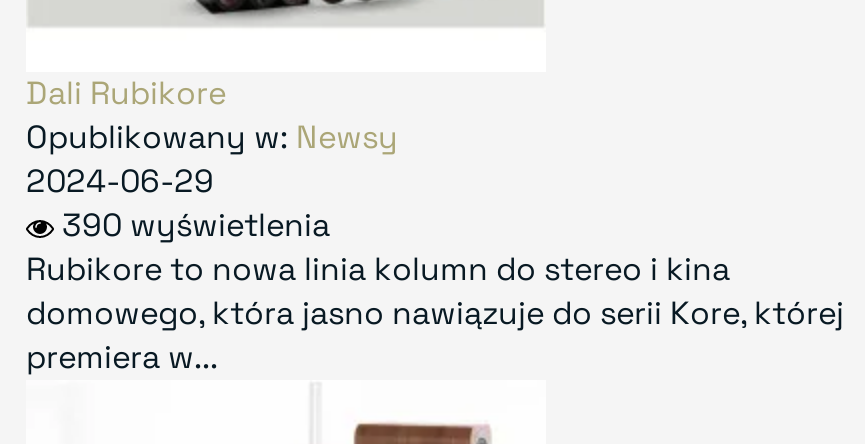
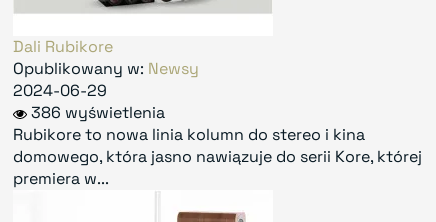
- 390 wyświetlenia
+ 386 wyświetlenia
